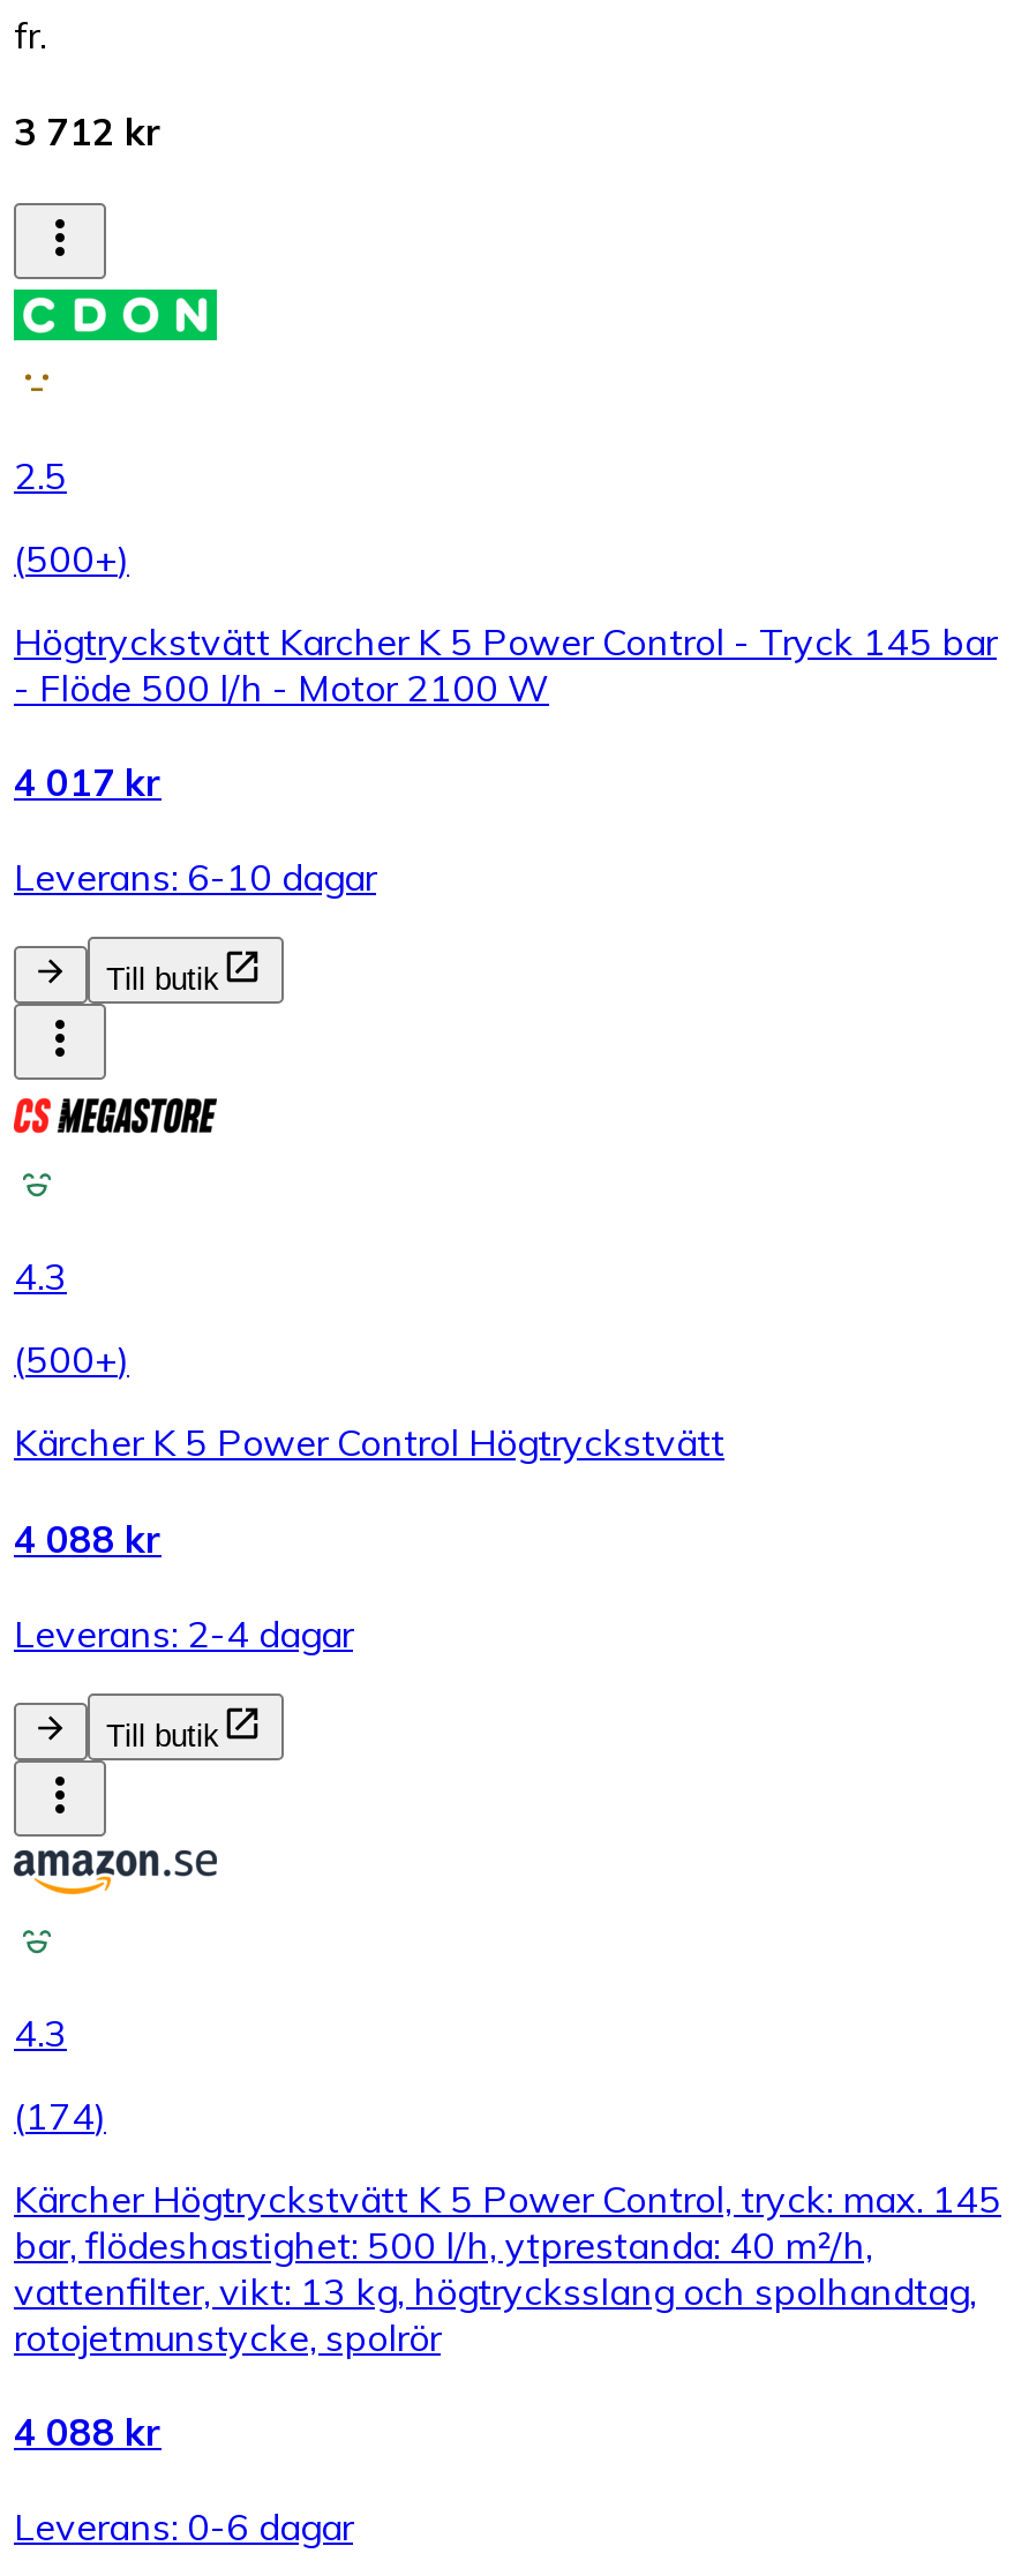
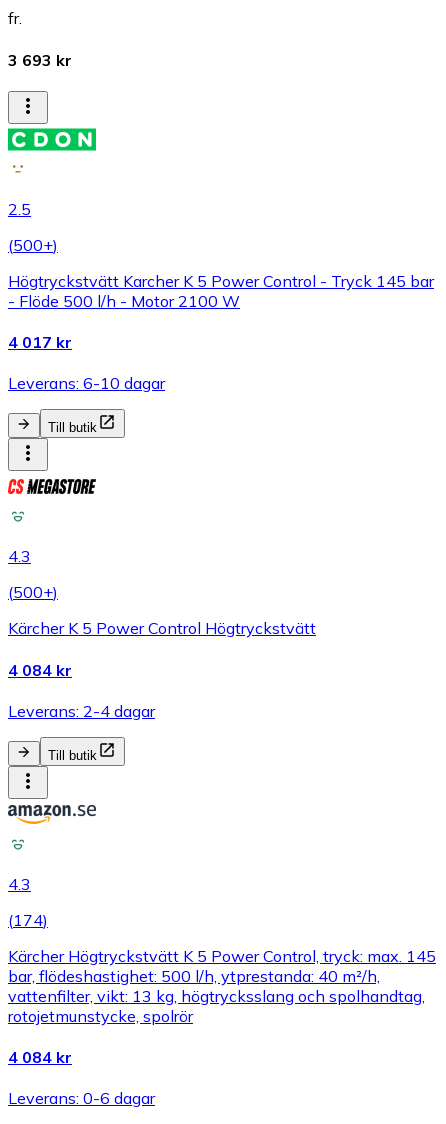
- 3 712 kr
+ 3 693 kr

- 4 088 kr
+ 4 084 kr

- 4 088 kr
+ 4 084 kr
